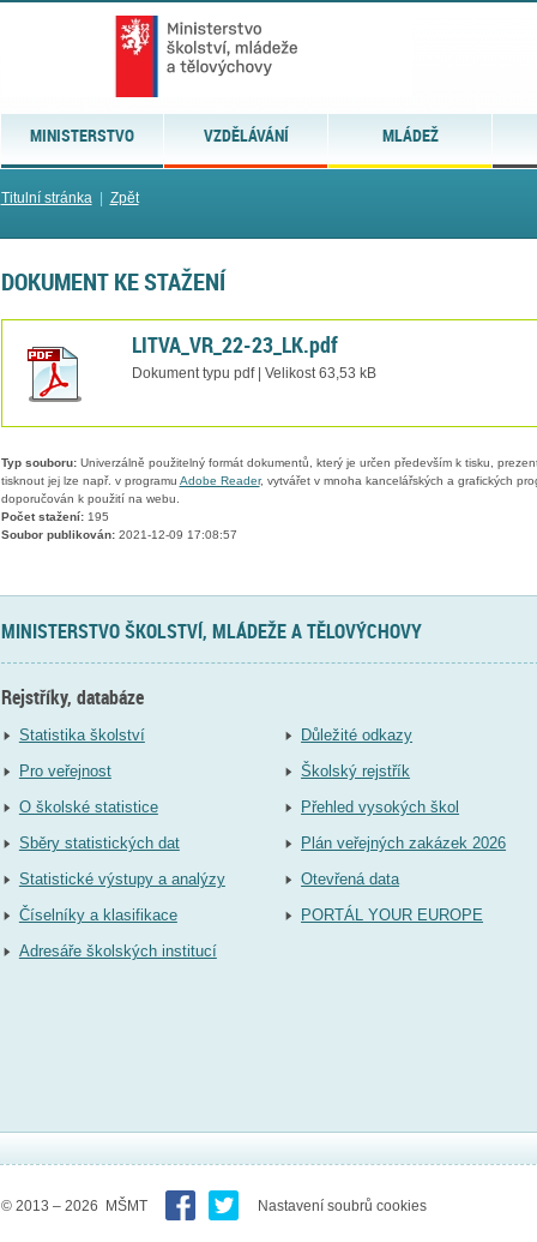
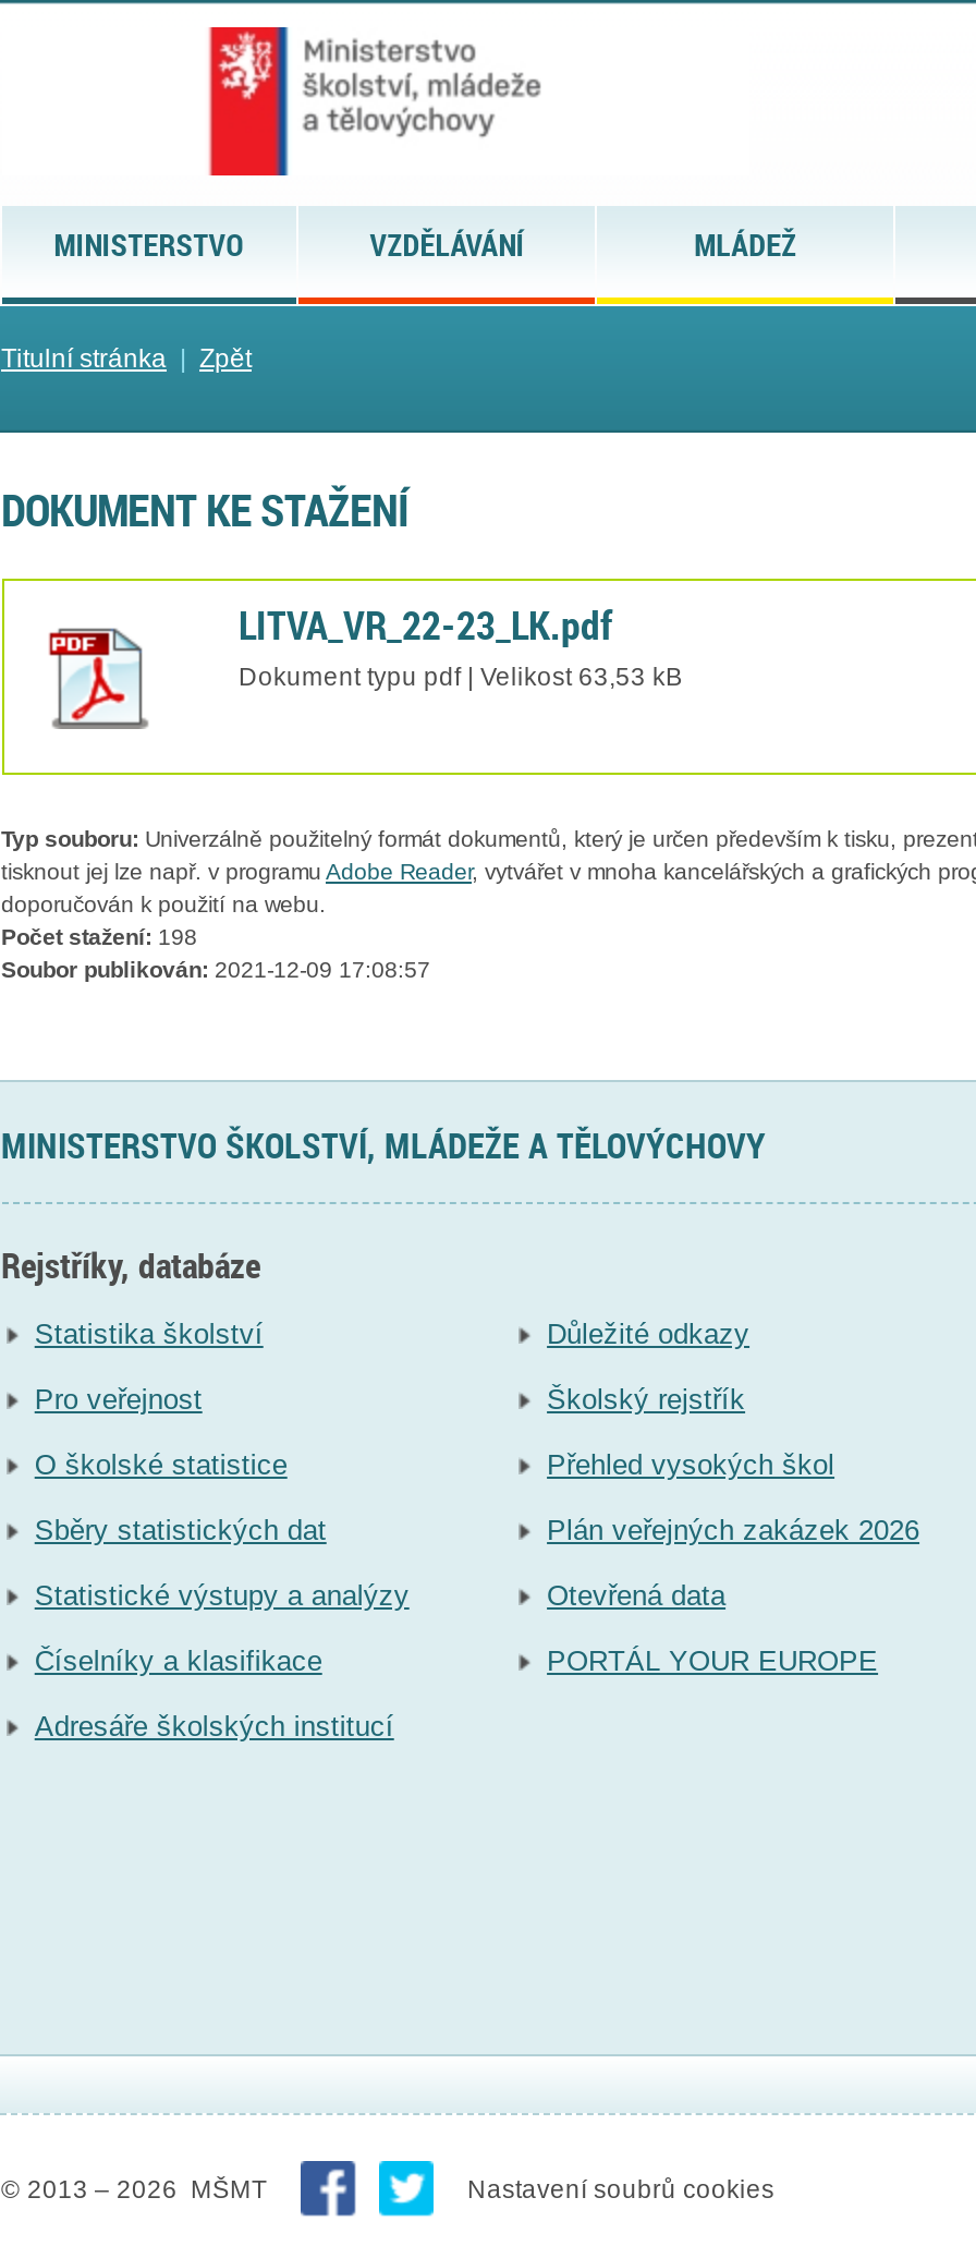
- Počet stažení: 195
+ Počet stažení: 198
